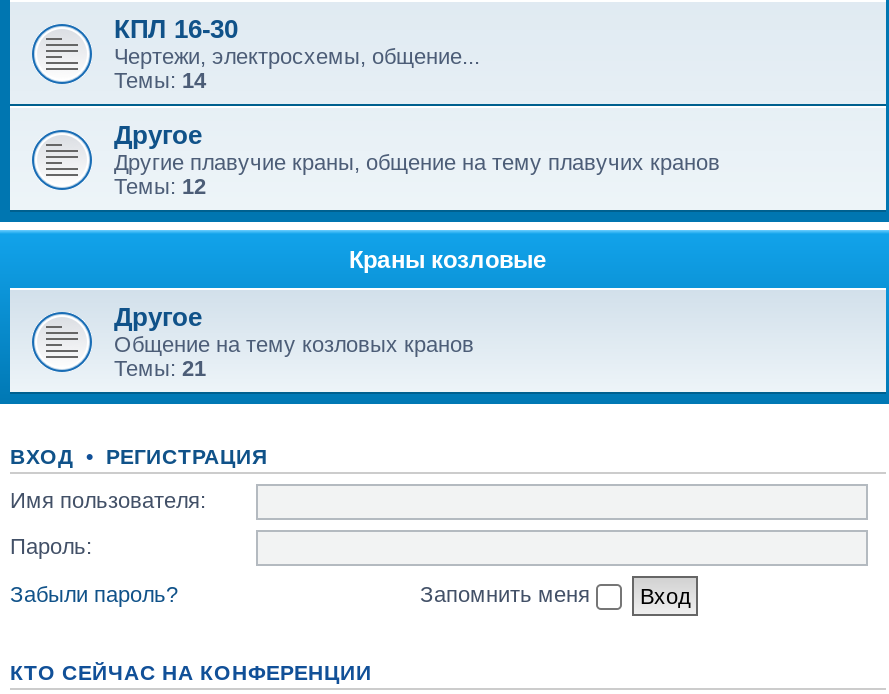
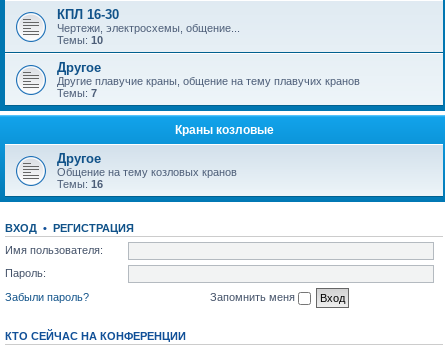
- Темы: 14
+ Темы: 10

- Темы: 12
+ Темы: 7

- Темы: 21
+ Темы: 16
